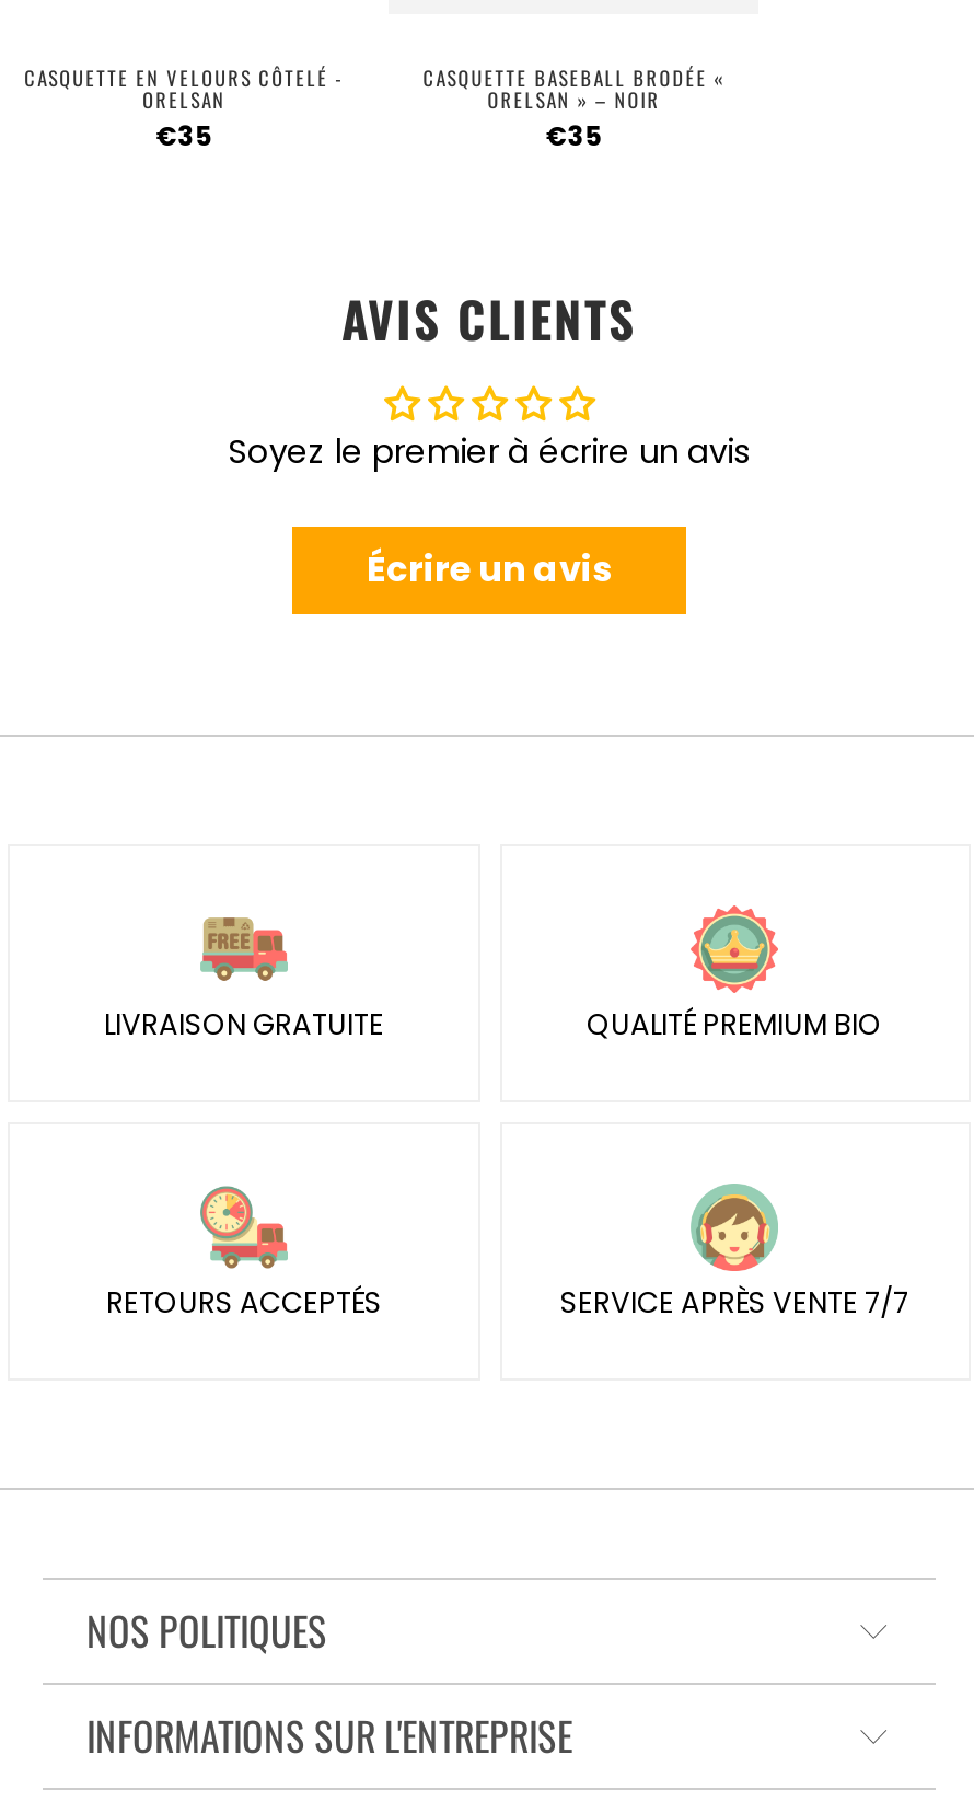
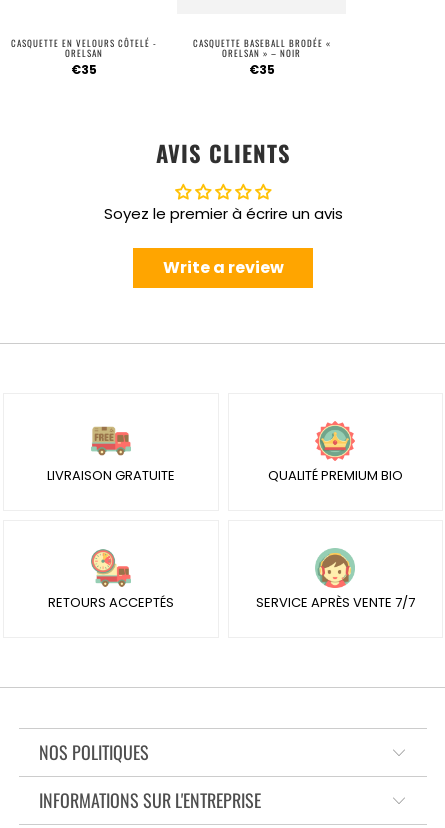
- Écrire un avis
+ Write a review
